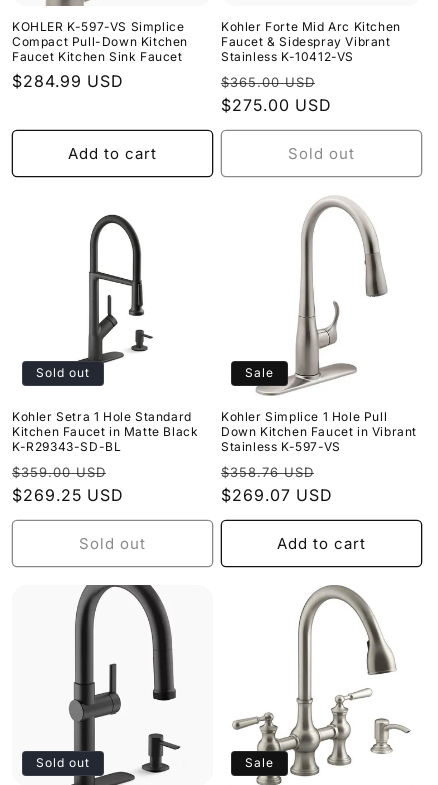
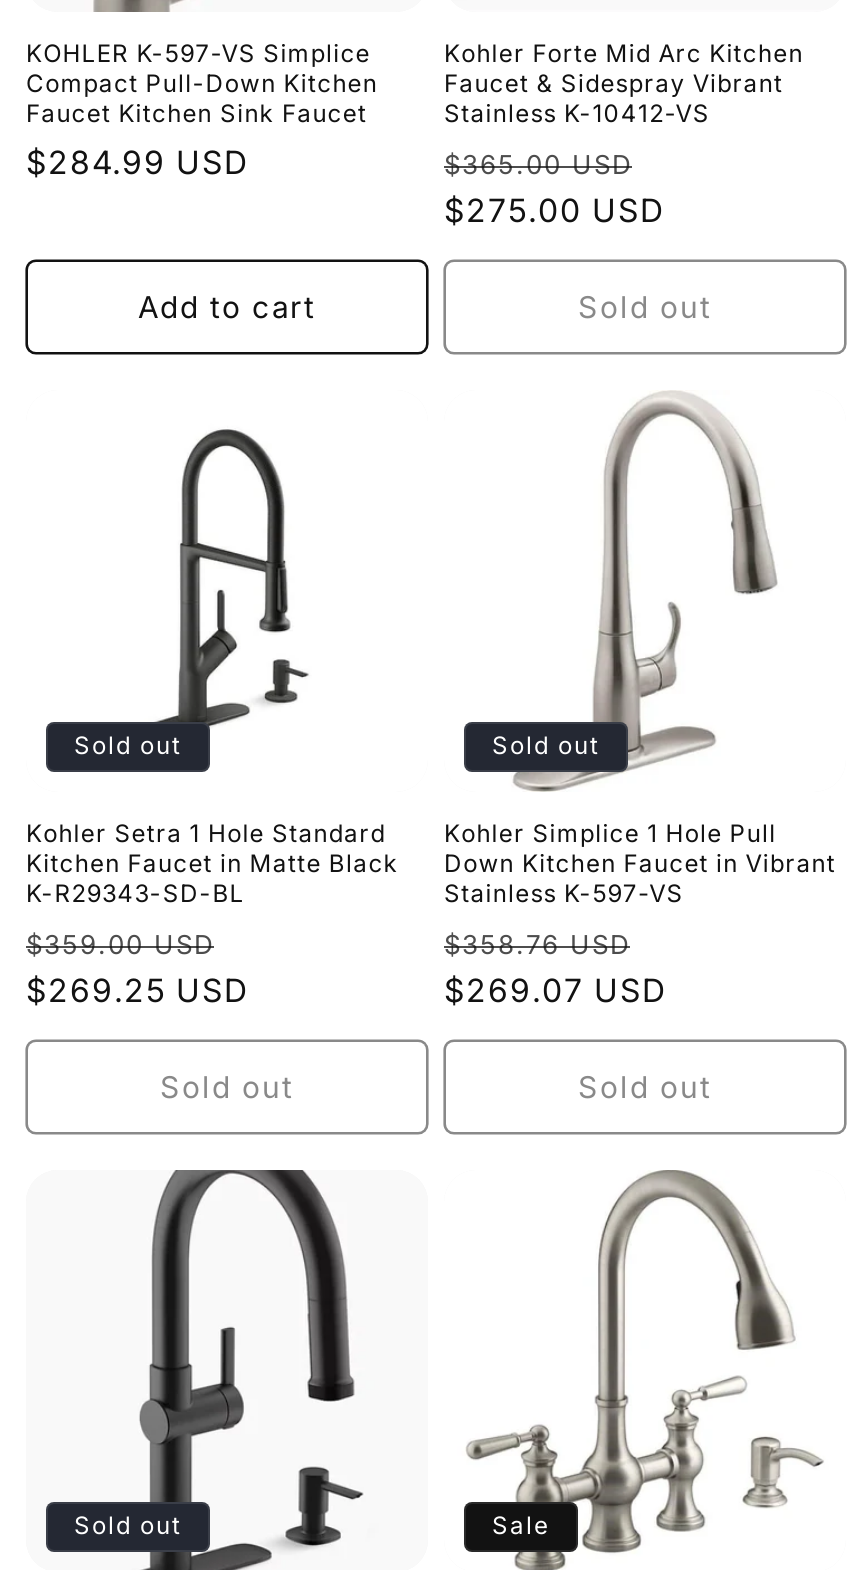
- Sale
+ Sold out

- Add to cart
+ Sold out
